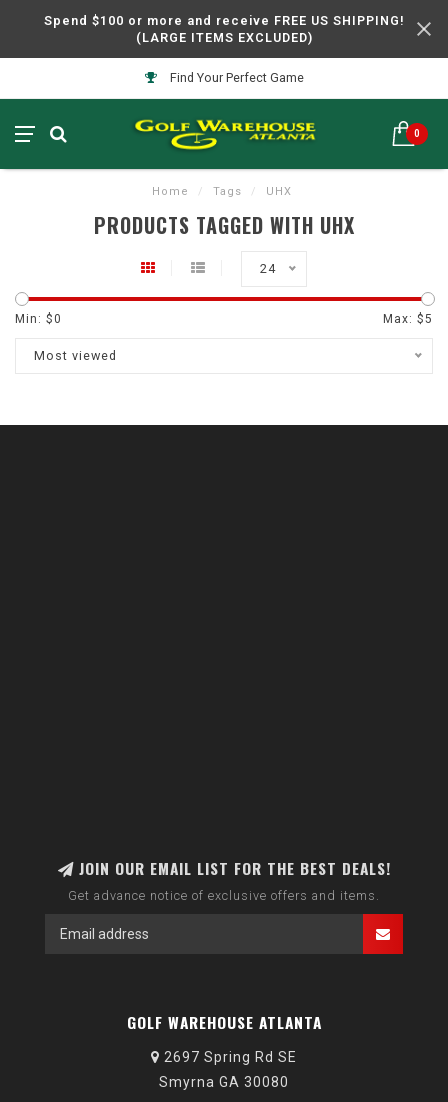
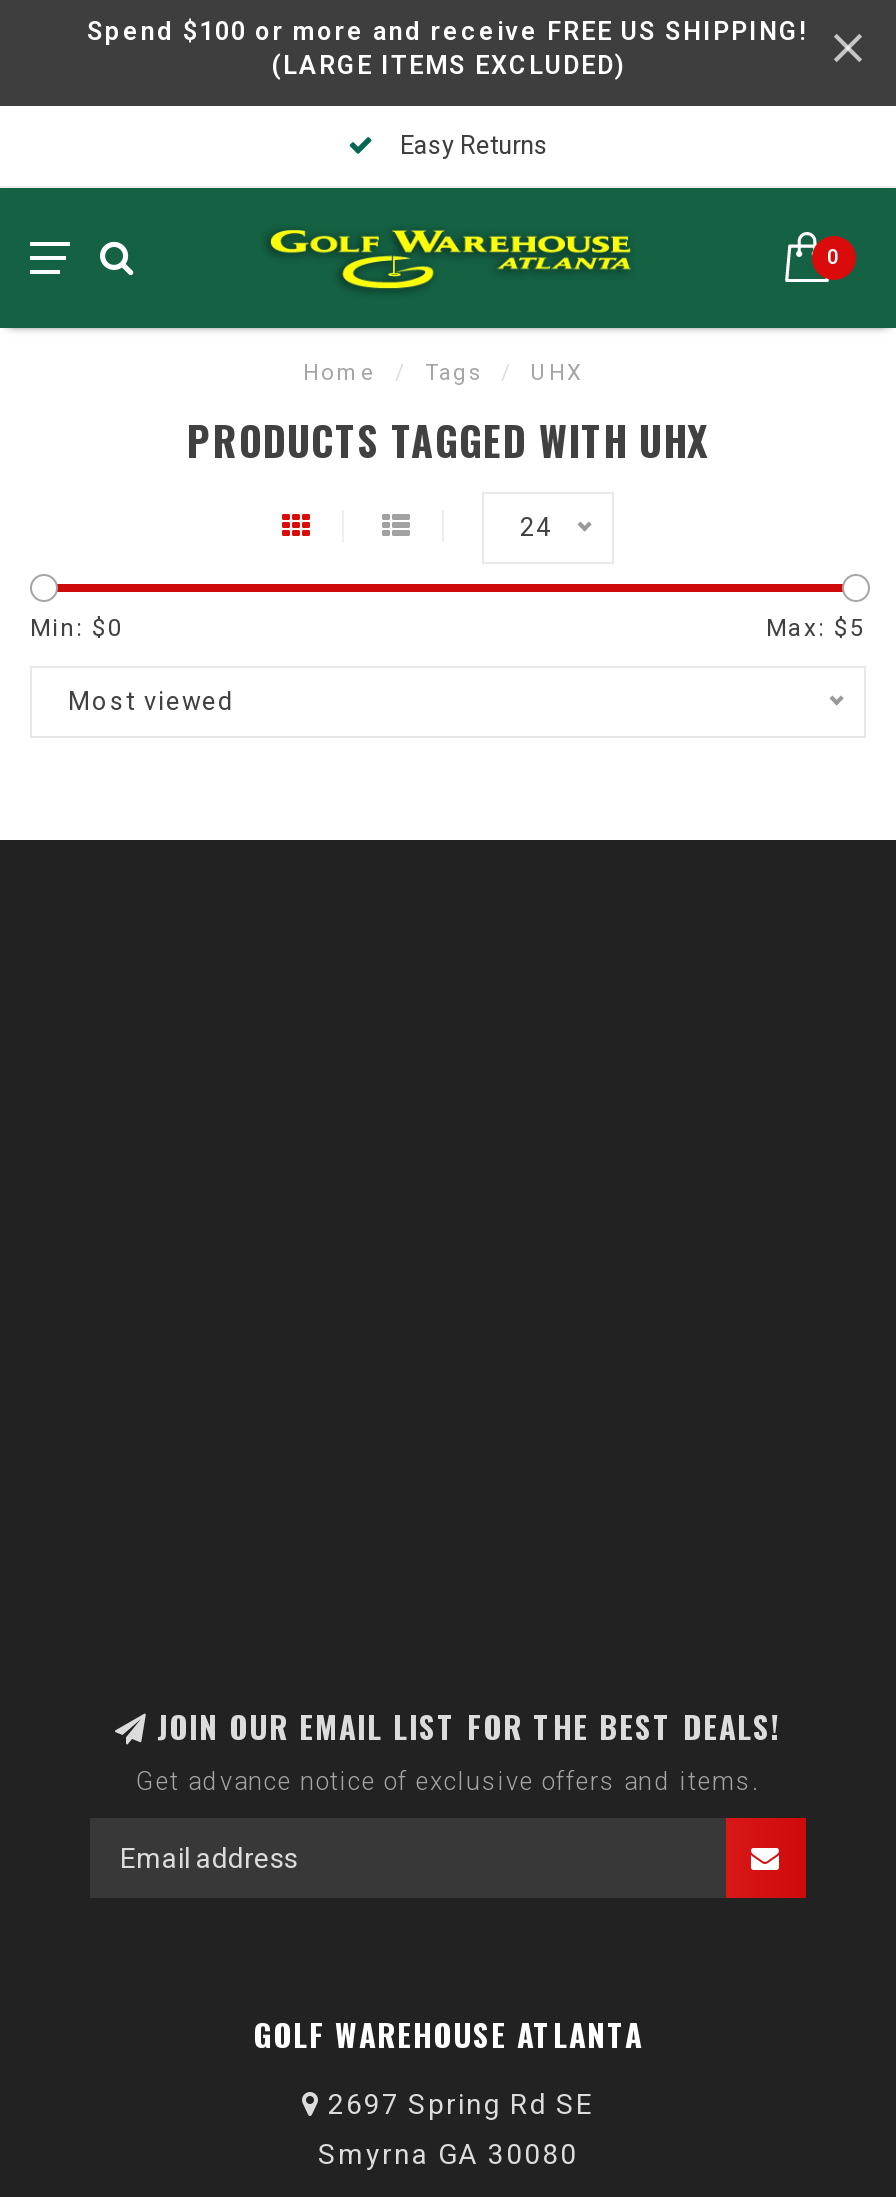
- Find Your Perfect Game
+ Easy Returns
